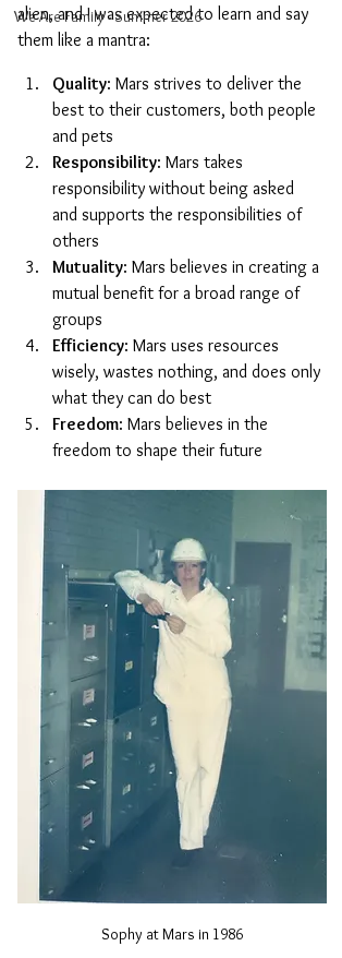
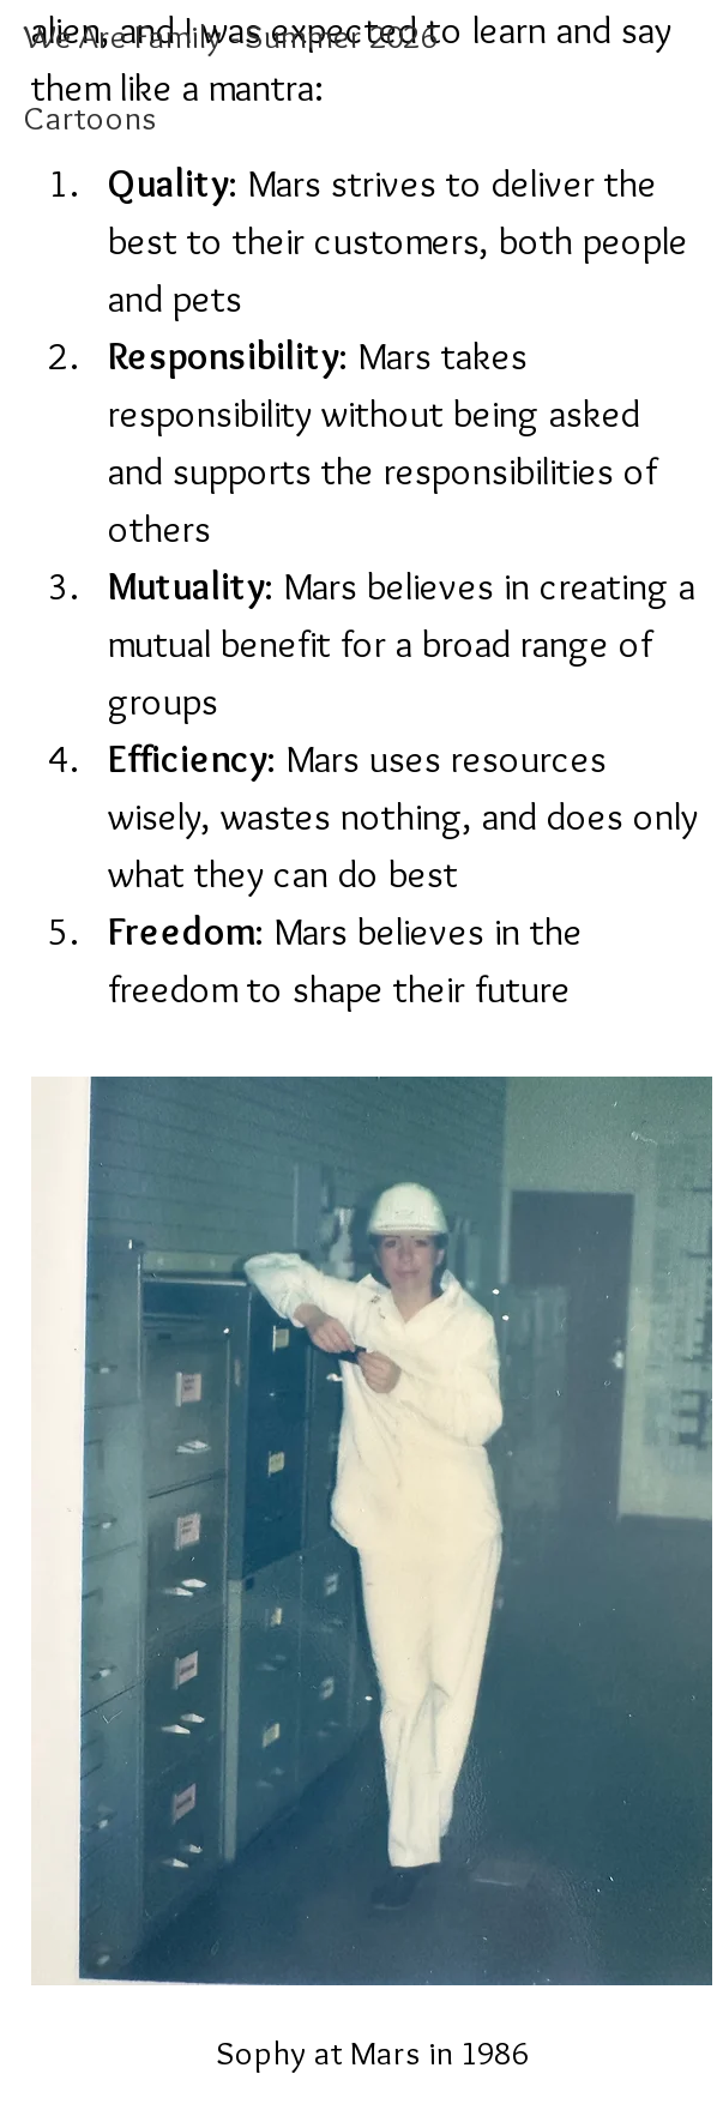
+ Cartoons
